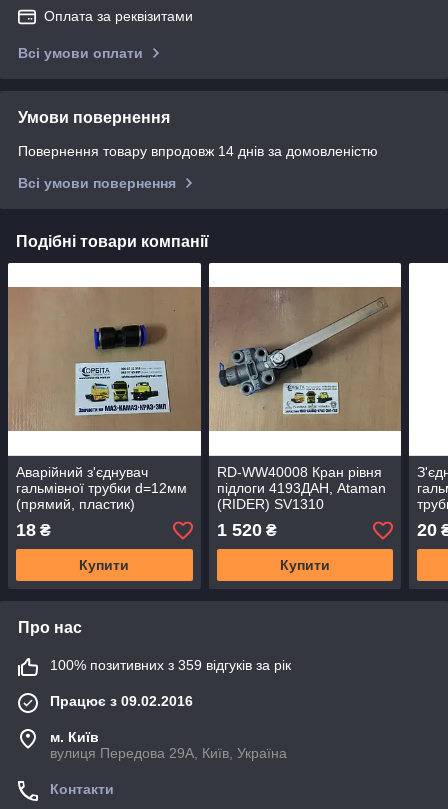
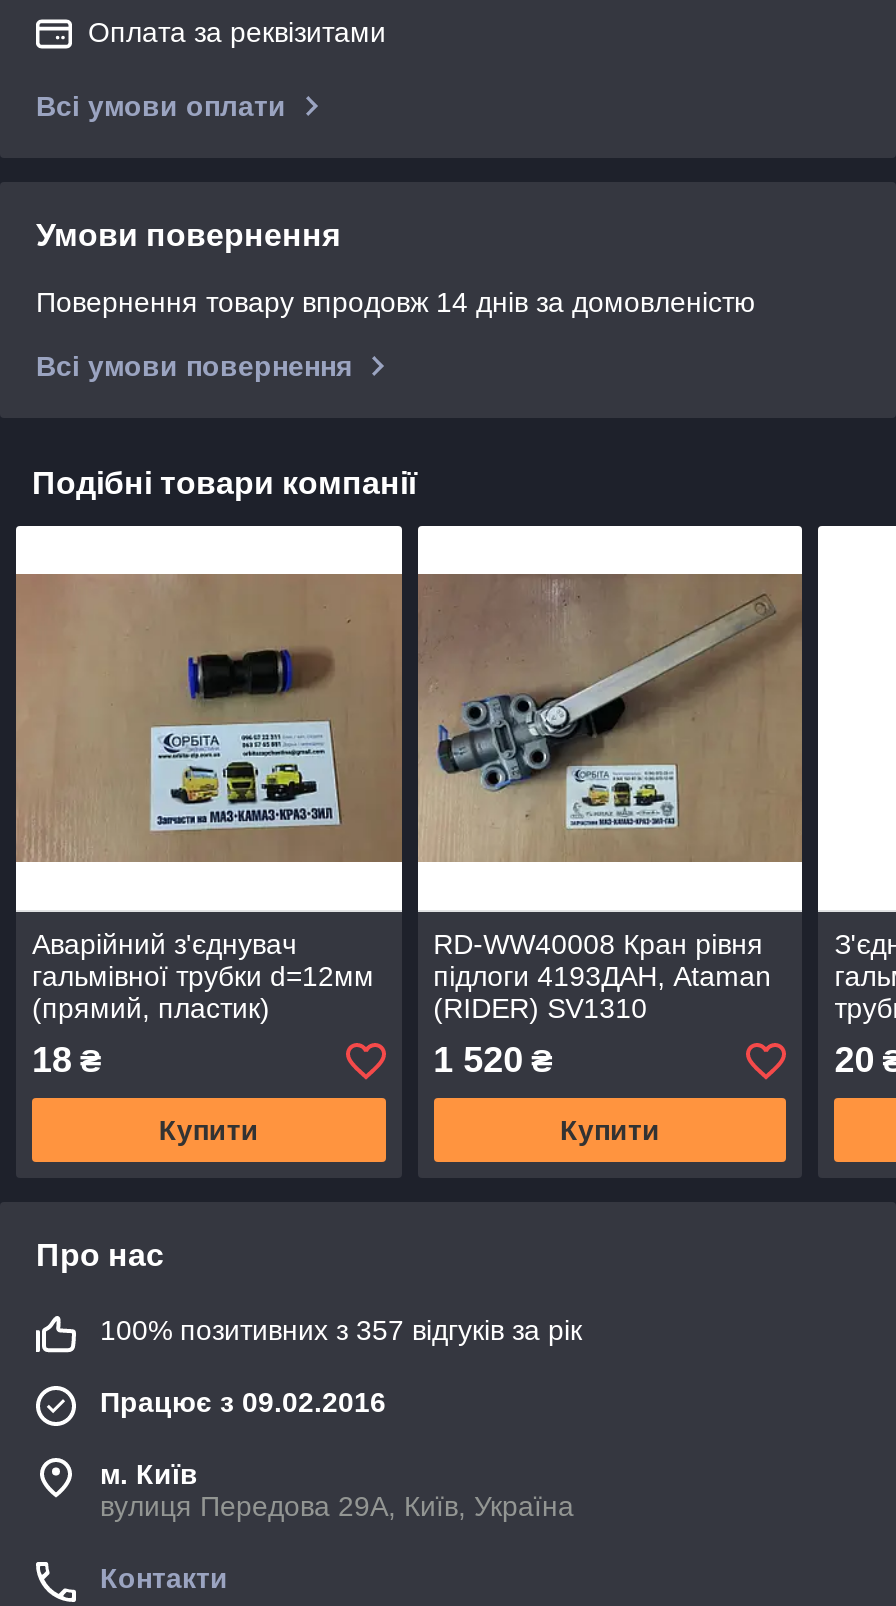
- 100% позитивних з 359 відгуків за рік
+ 100% позитивних з 357 відгуків за рік
